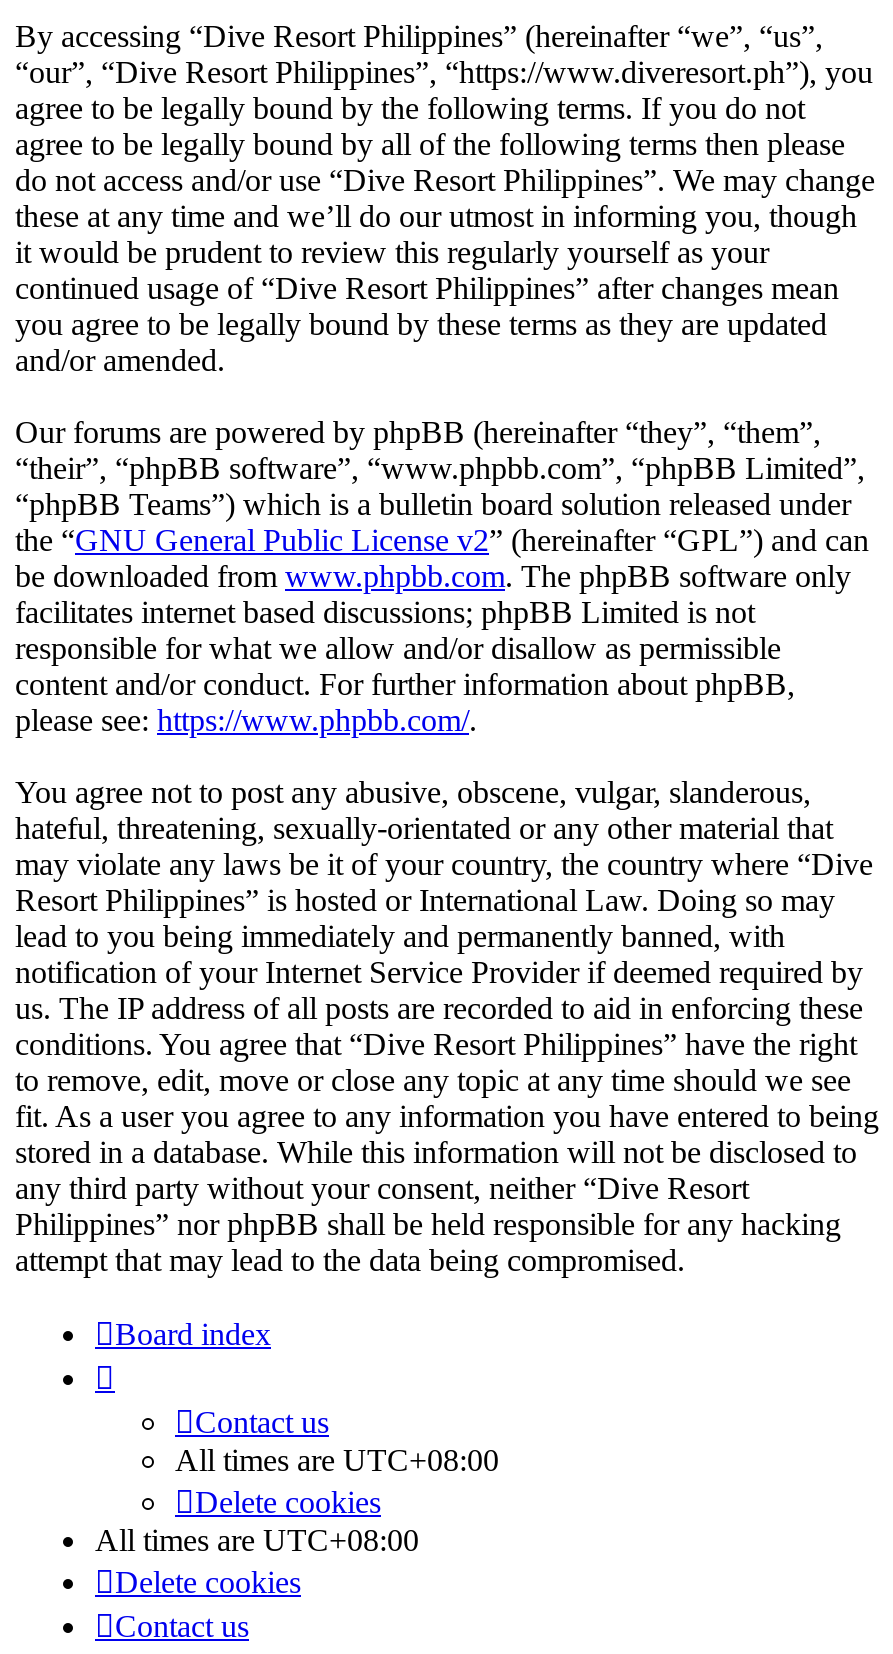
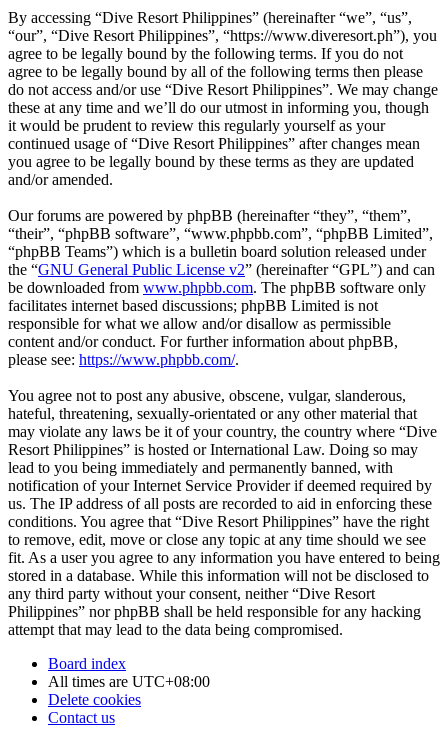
- Contact us
- All times are UTC+08:00
- Delete cookies
